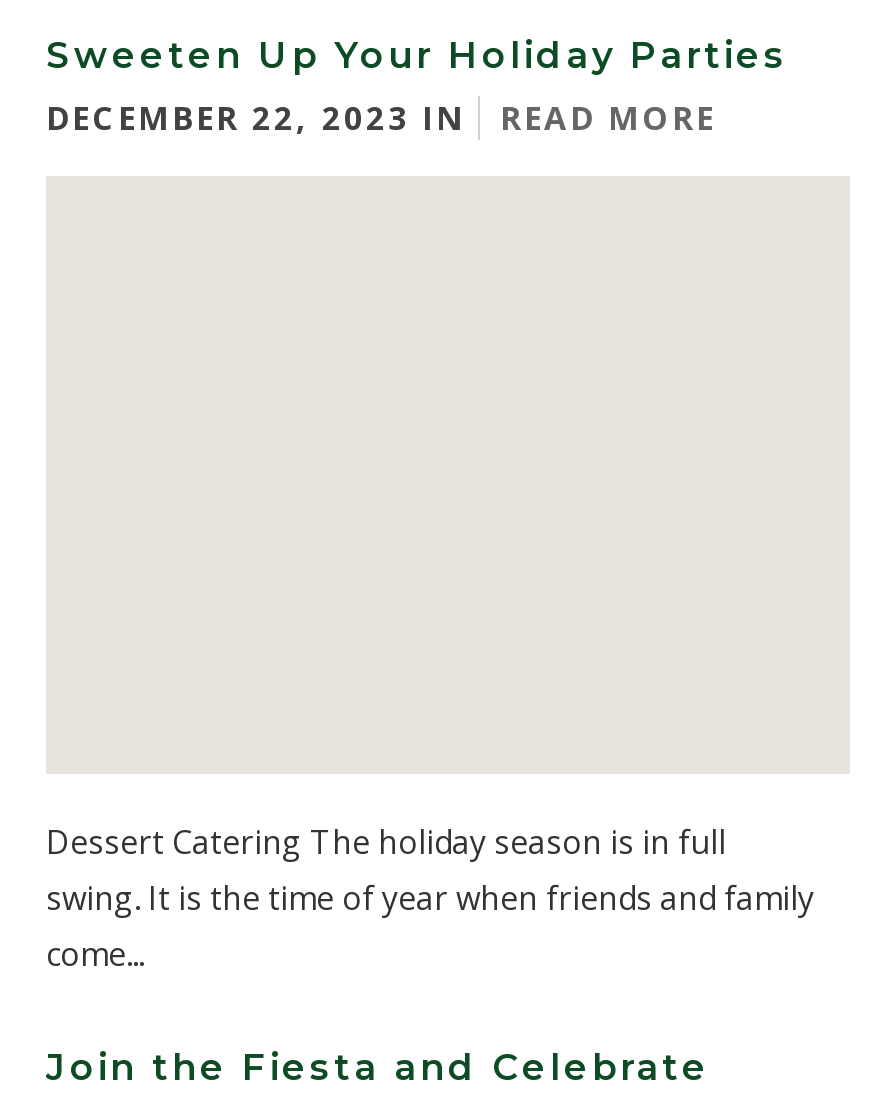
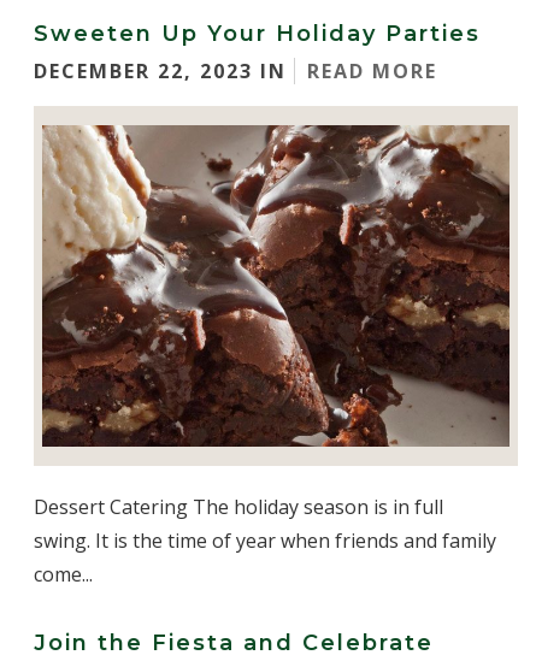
+ [image]
